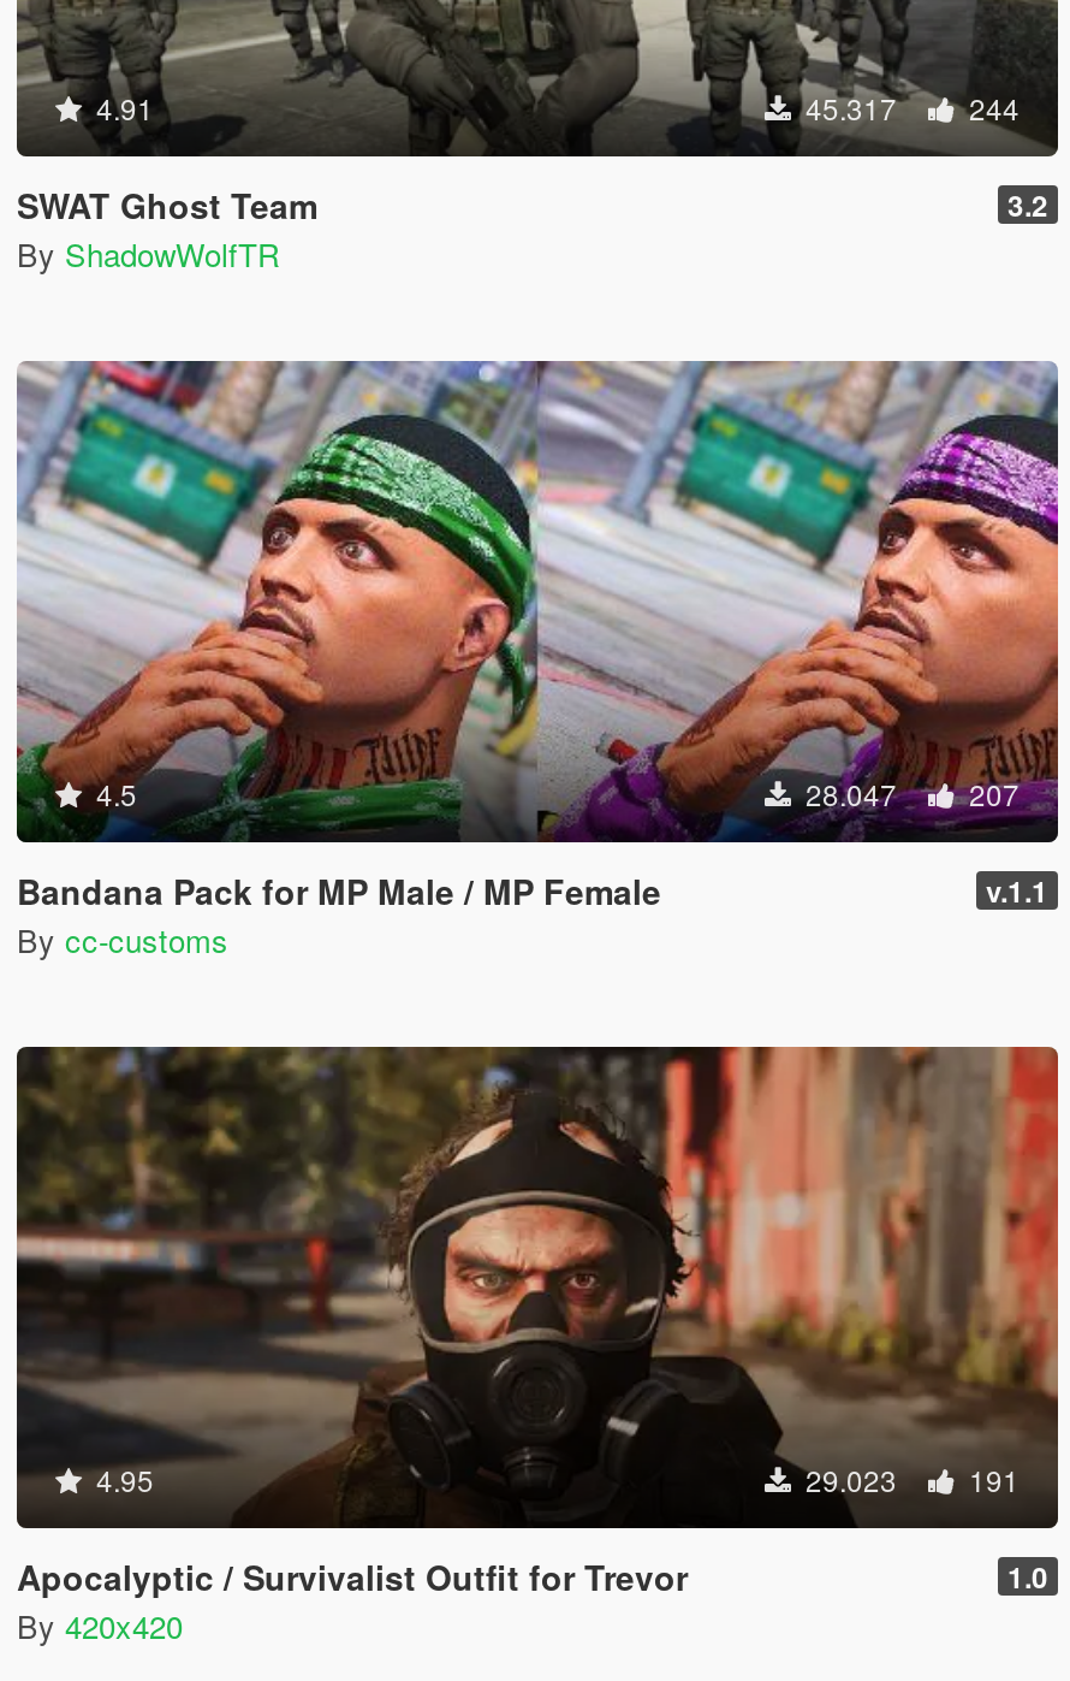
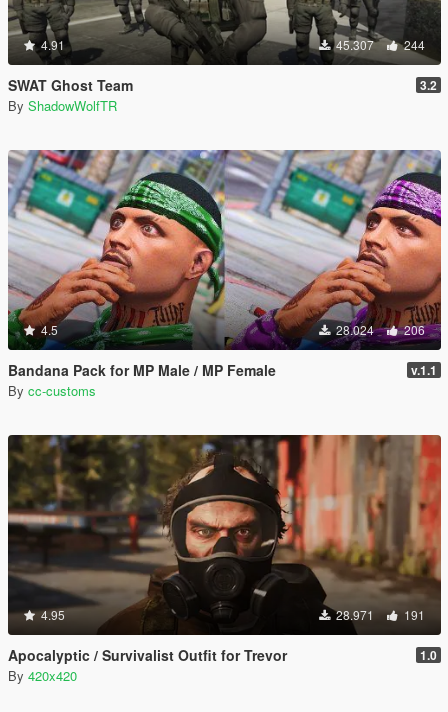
- 45.317 244
+ 45.307 244

- 28.047
+ 28.024

- 207
+ 206

- 29.023 191
+ 28.971 191
